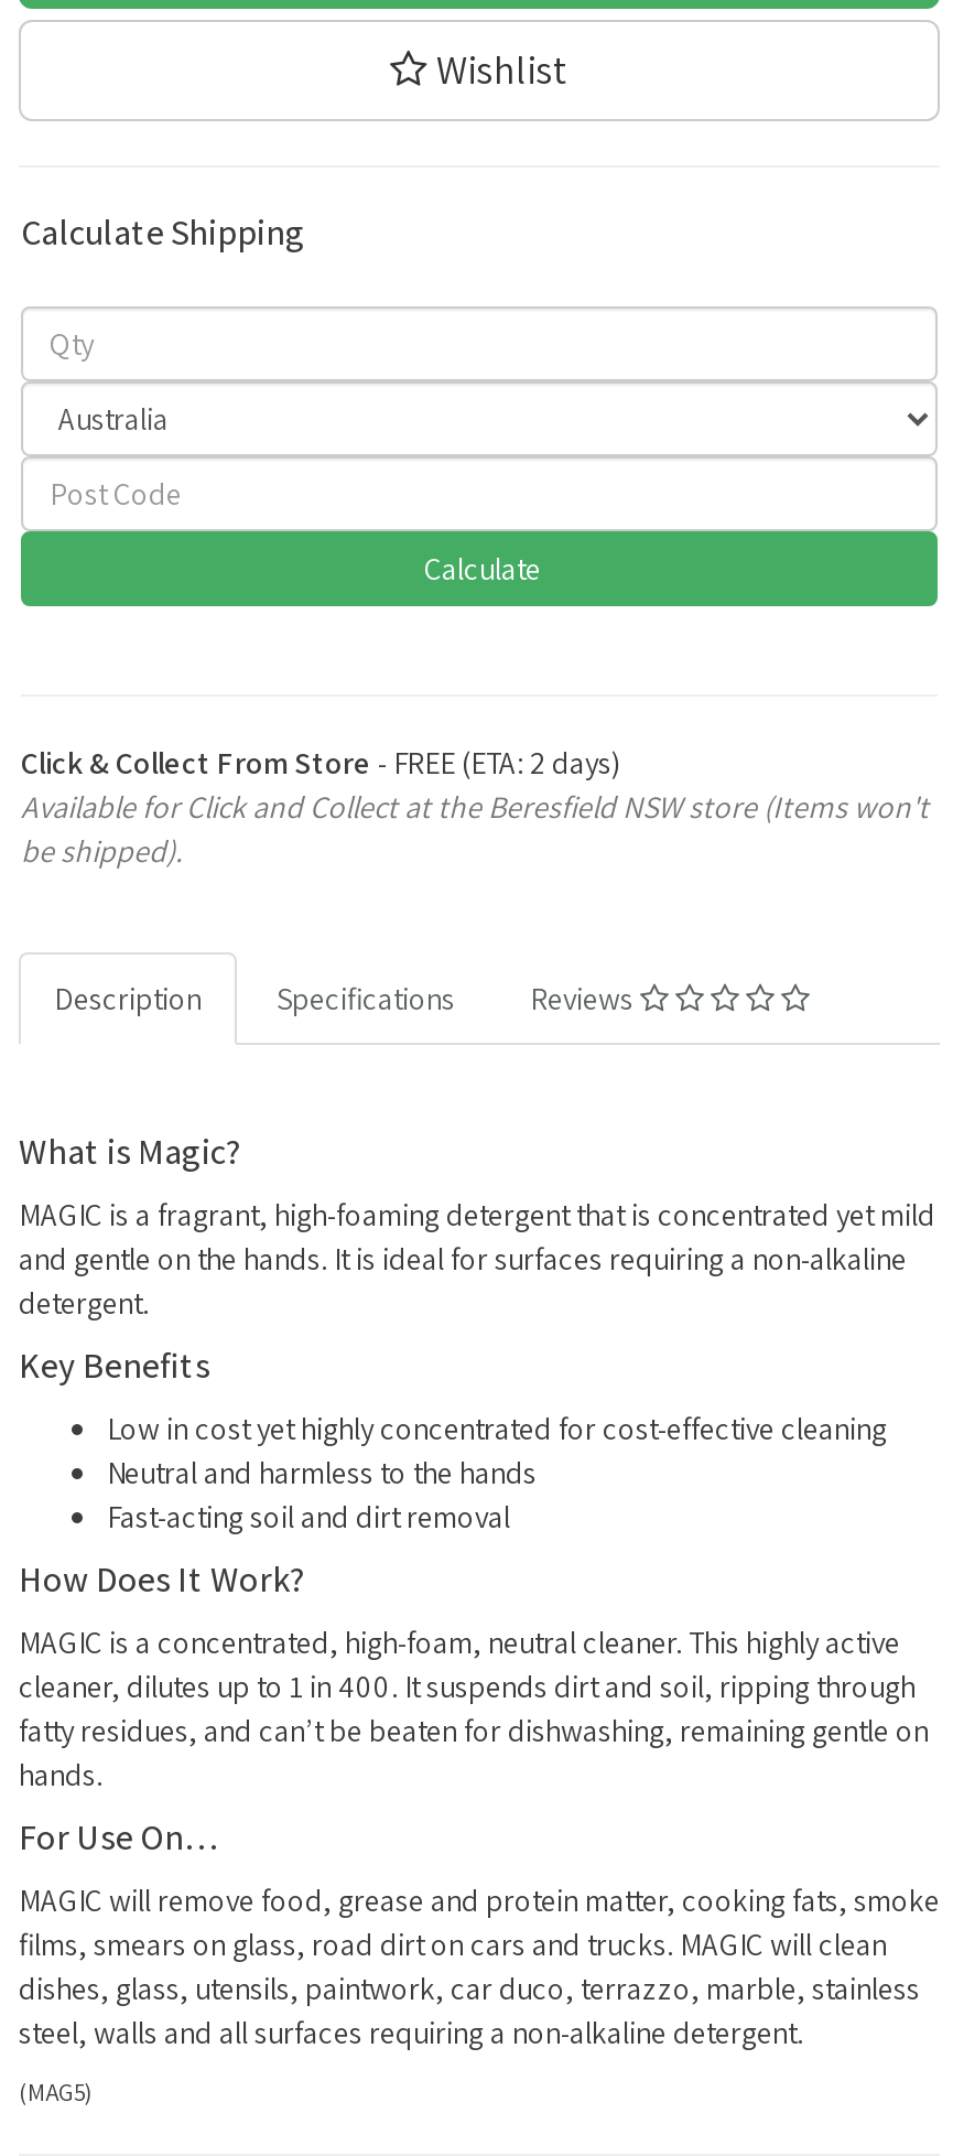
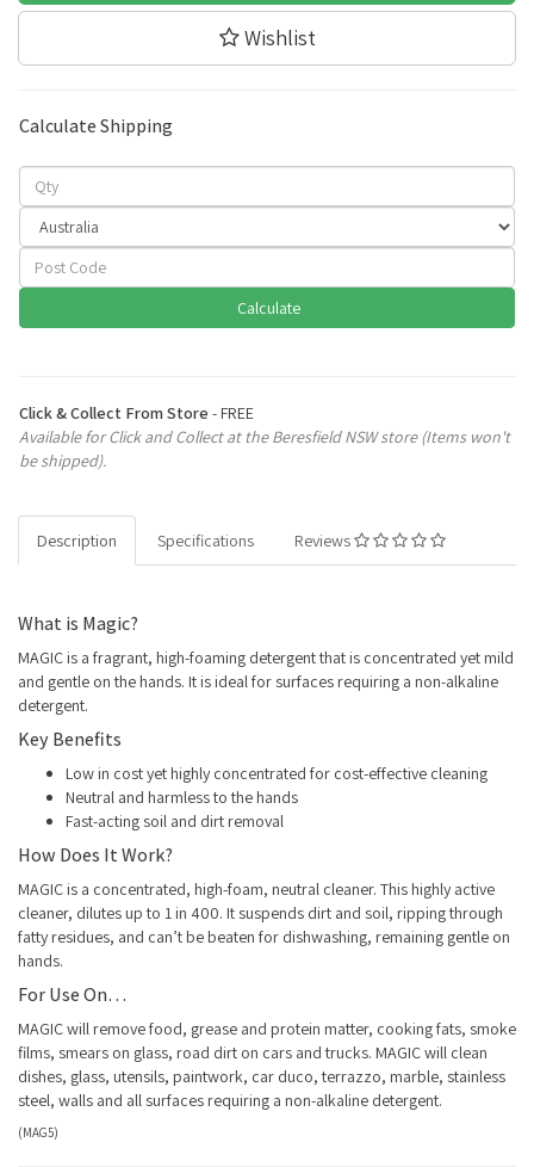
- Click & Collect From Store - FREE (ETA: 2 days)
+ Click & Collect From Store - FREE
